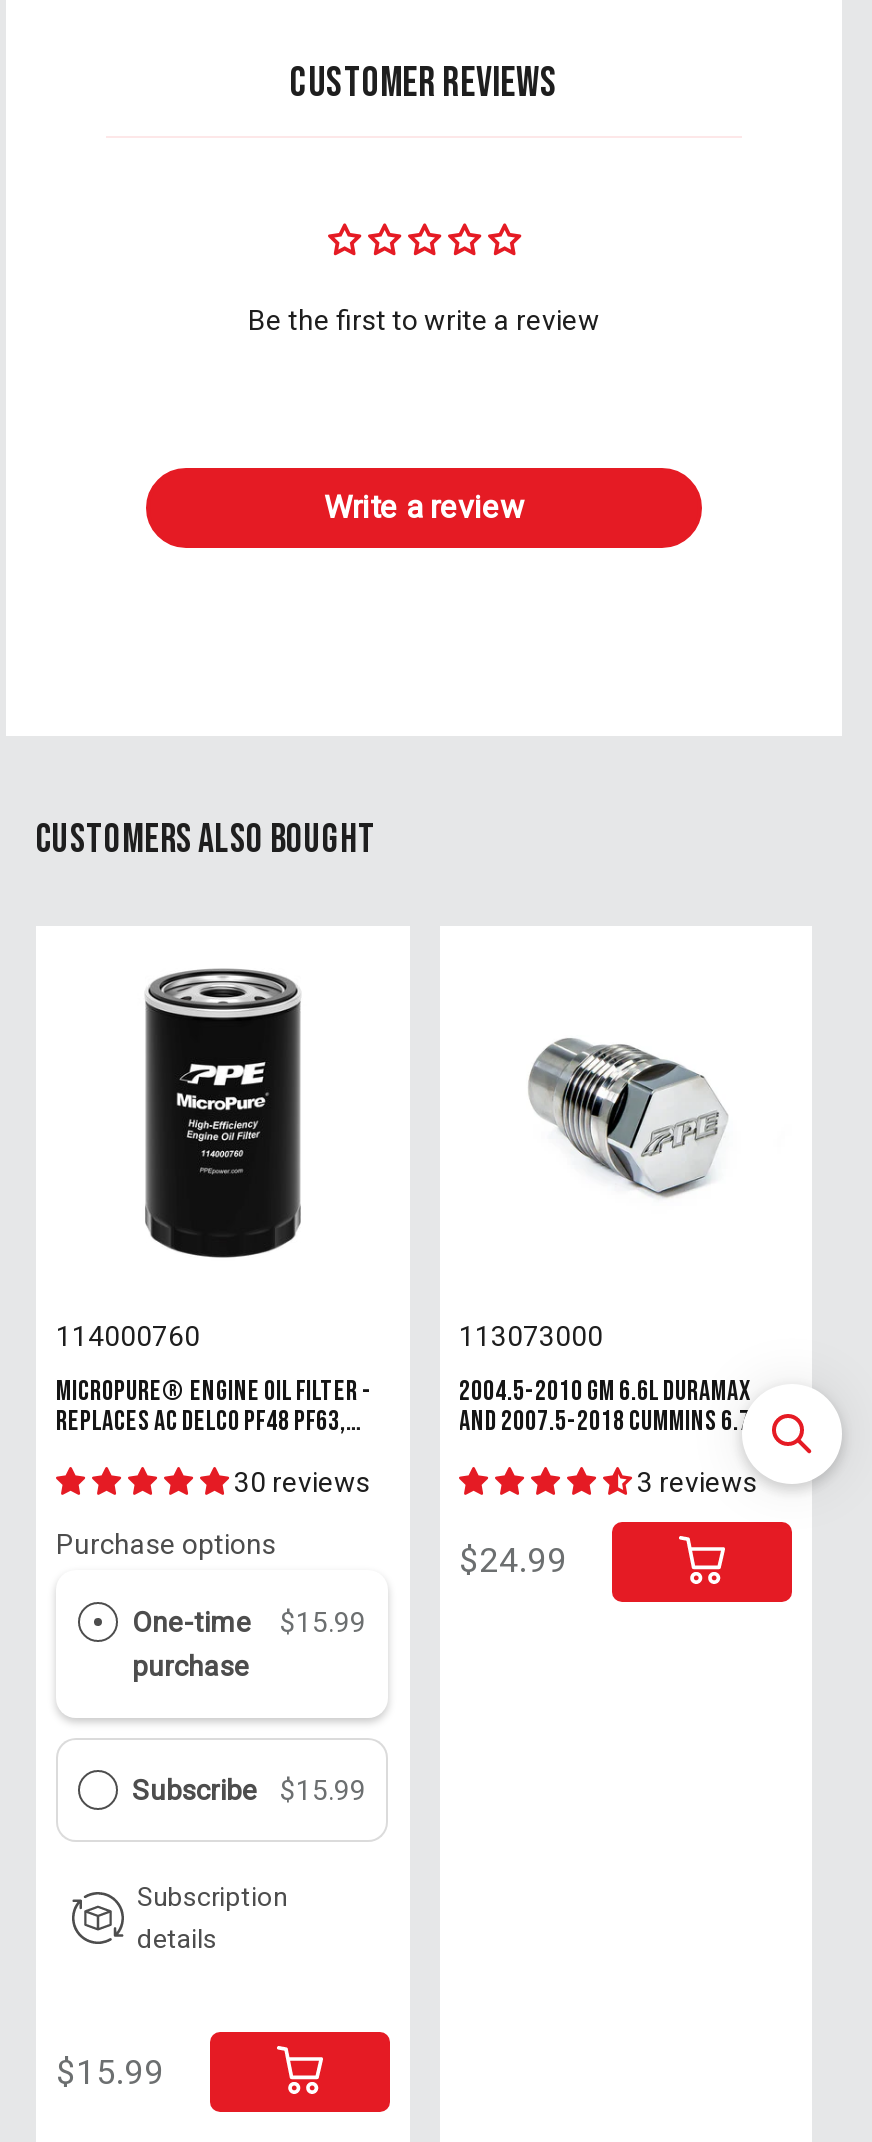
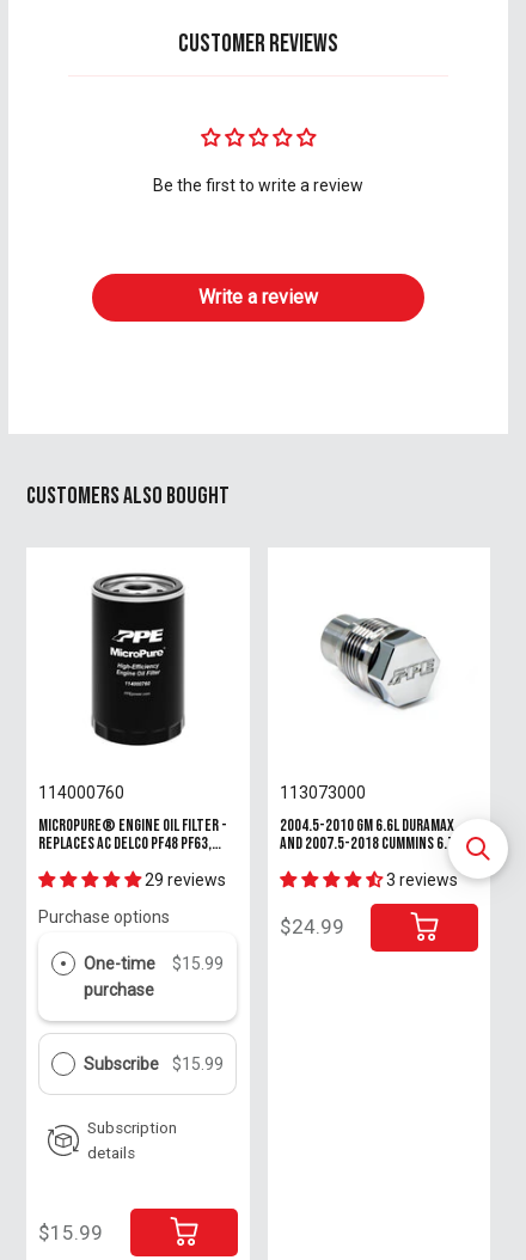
- 30 reviews
+ 29 reviews
